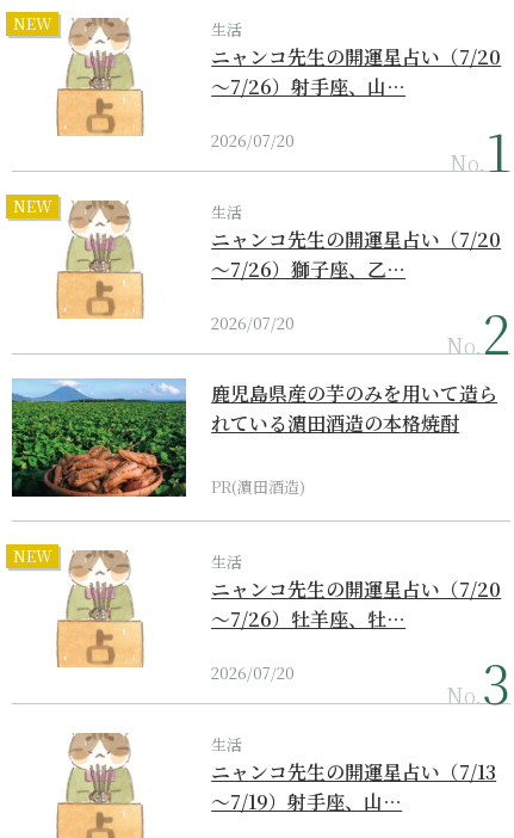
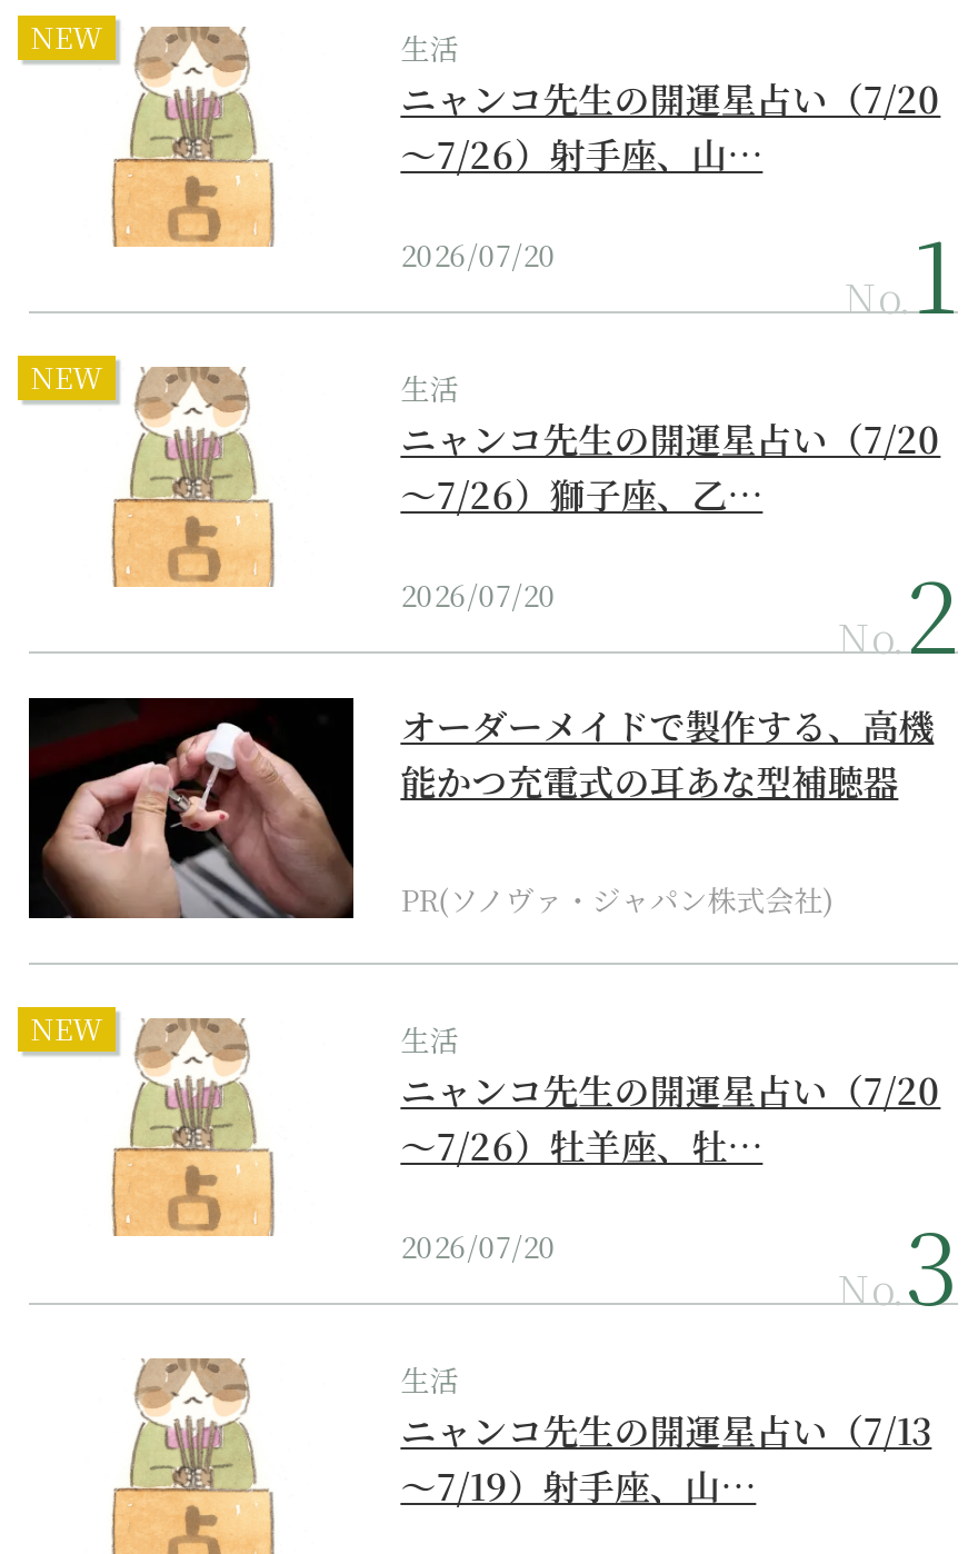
- [image]
- 鹿児島県産の芋のみを用いて造ら
- れている濵田酒造の本格焼酎
+ [image]
+ オーダーメイドで製作する、高機
+ 能かつ充電式の耳あな型補聴器

- PR(濵田酒造)
+ PR(ソノヴァ・ジャパン株式会社)
